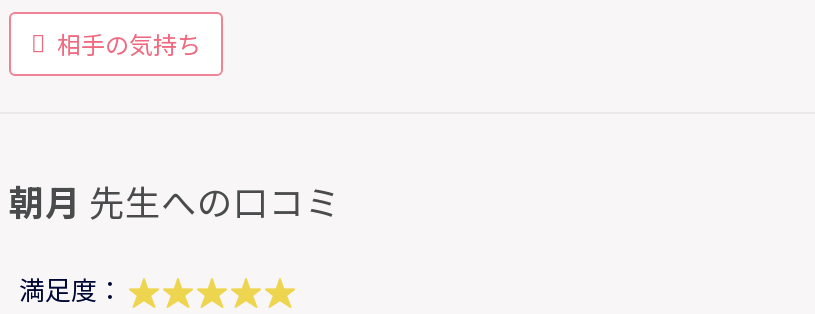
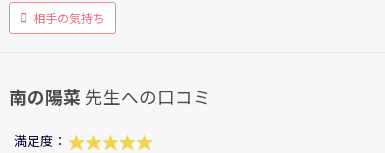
- 朝月先生への口コミ
+ 南の陽菜先生への口コミ
